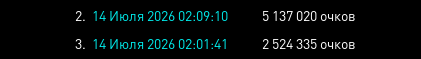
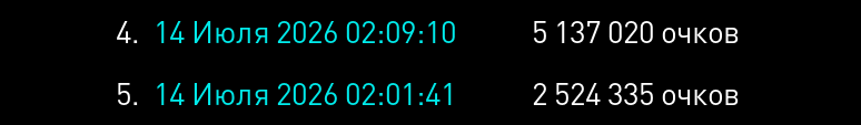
- 2. 14 Июля 2026 02:09:10 5 137 020 очков
+ 4. 14 Июля 2026 02:09:10 5 137 020 очков

- 3. 14 Июля 2026 02:01:41 2 524 335 очков
+ 5. 14 Июля 2026 02:01:41 2 524 335 очков
